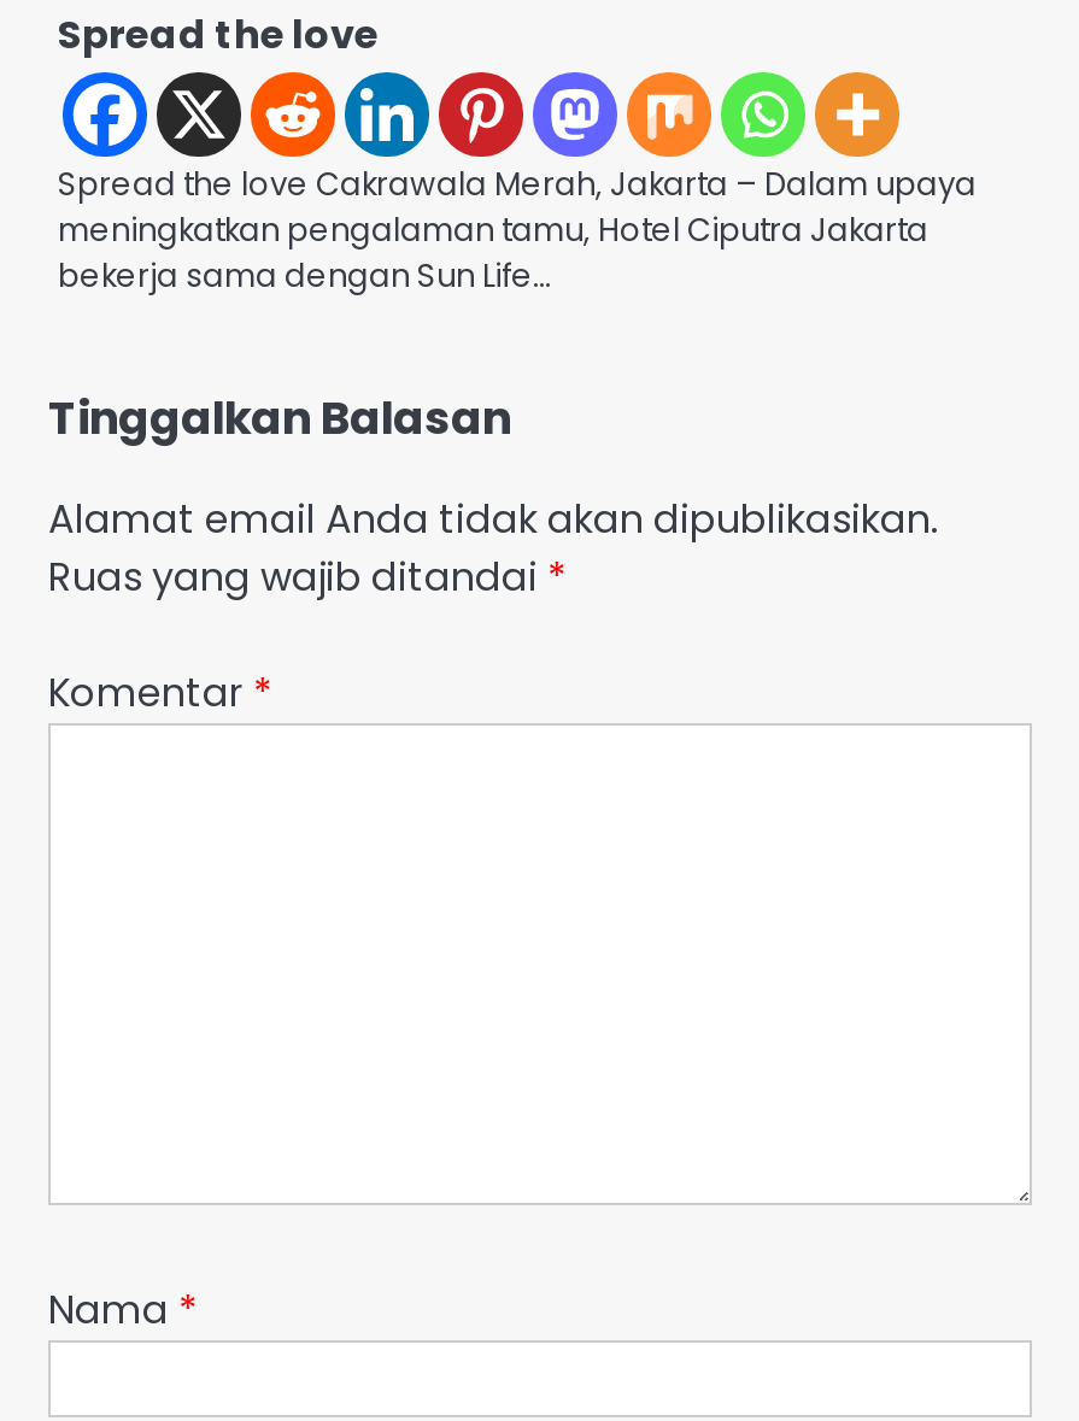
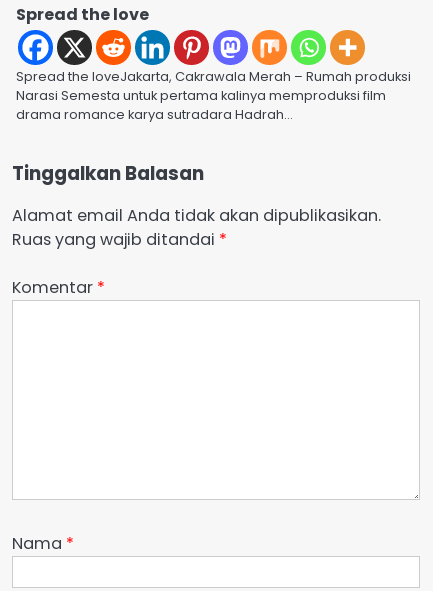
- Spread the love Cakrawala Merah, Jakarta – Dalam upaya
- meningkatkan pengalaman tamu, Hotel Ciputra Jakarta
- bekerja sama dengan Sun Life…
+ Spread the loveJakarta, Cakrawala Merah – Rumah produksi
+ Narasi Semesta untuk pertama kalinya memproduksi film
+ drama romance karya sutradara Hadrah…
